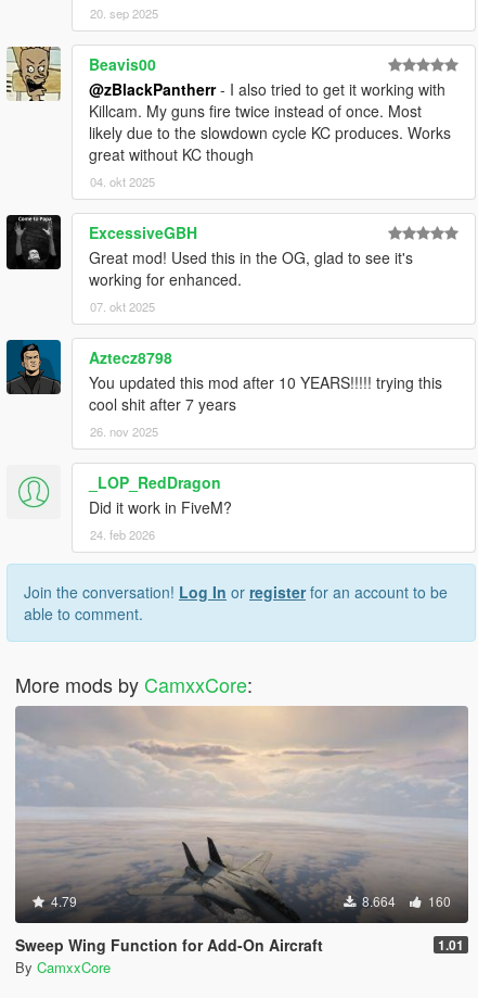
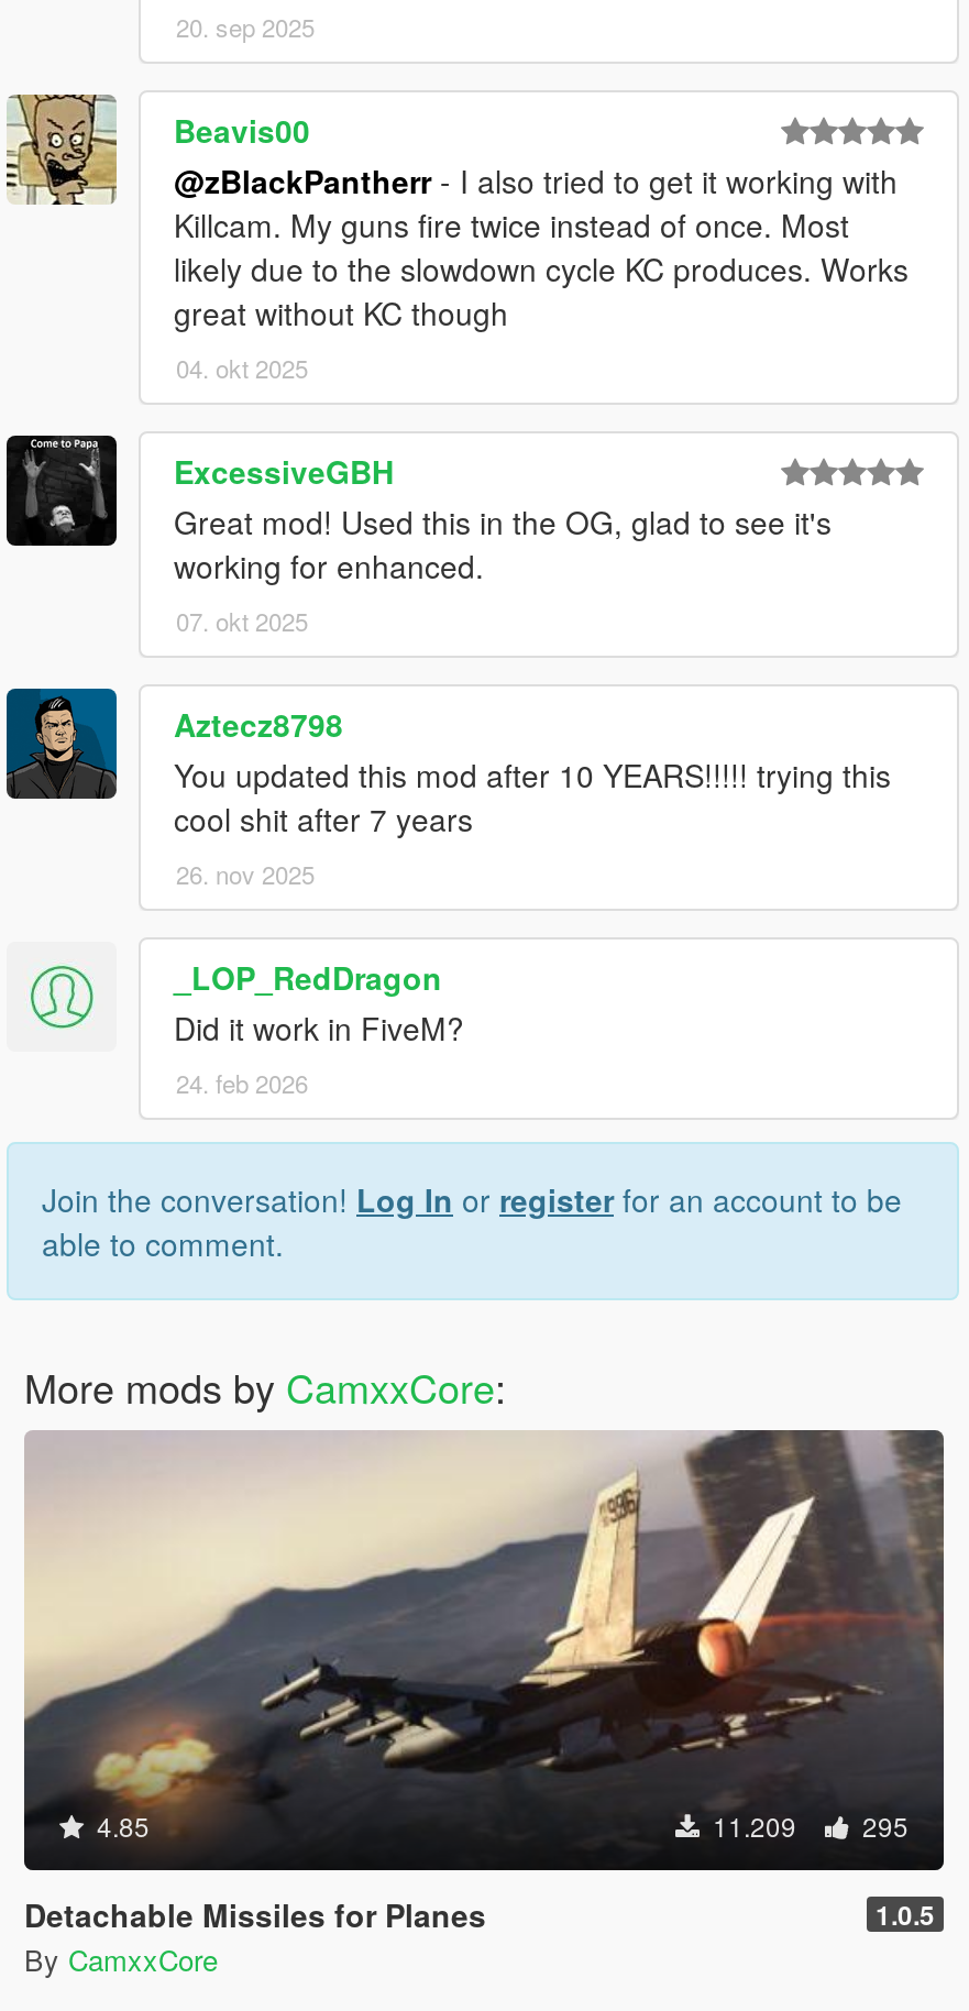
- [image]
- 4.79
- 8.664
- 160
+ [image]
+ 4.85
+ 11.209
+ 295

- Sweep Wing Function for Add-On Aircraft
- 1.01
+ Detachable Missiles for Planes
+ 1.0.5
